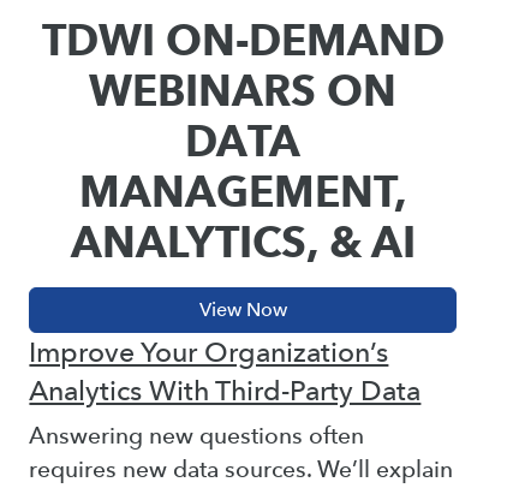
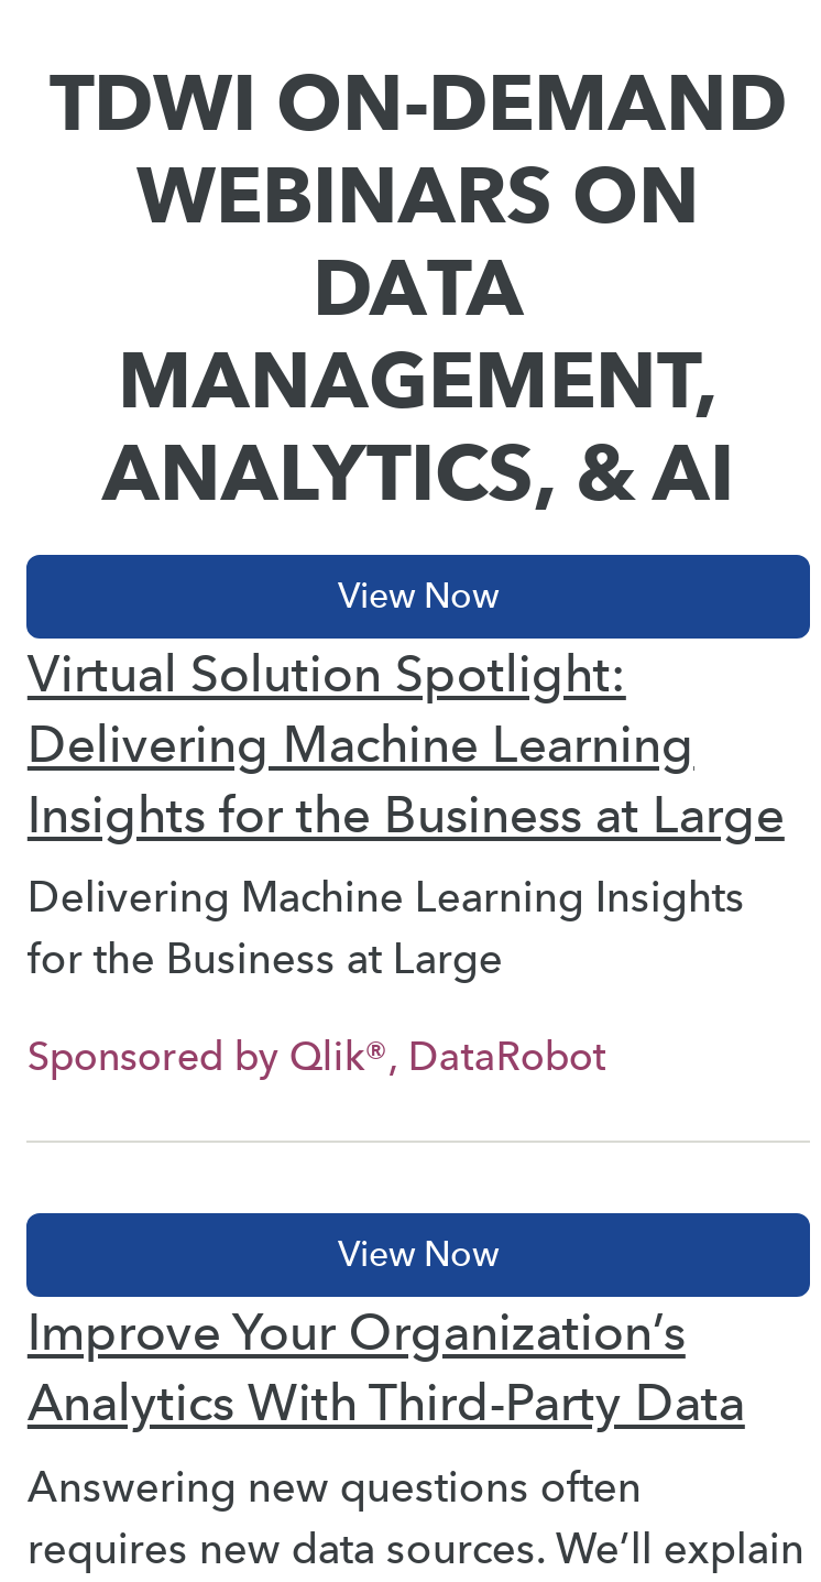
+ Virtual Solution Spotlight:
+ Delivering Machine Learning
+ Insights for the Business at Large
+ Delivering Machine Learning Insights
+ for the Business at Large
+ Sponsored by Qlik®, DataRobot
